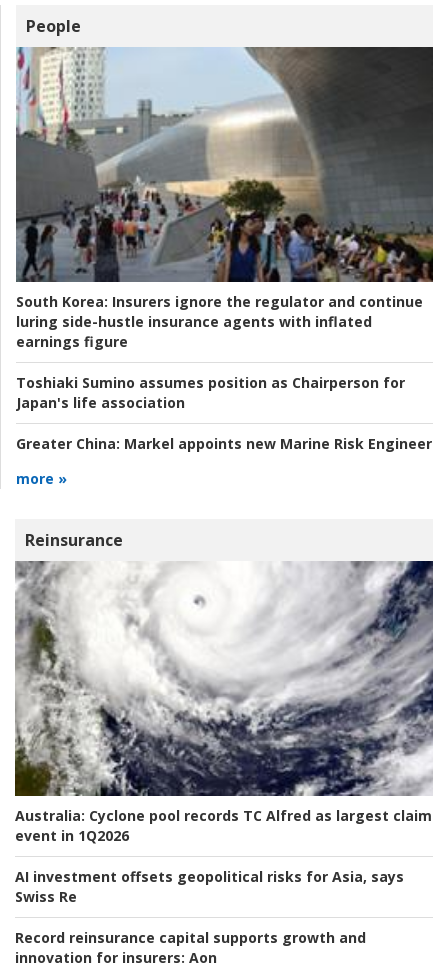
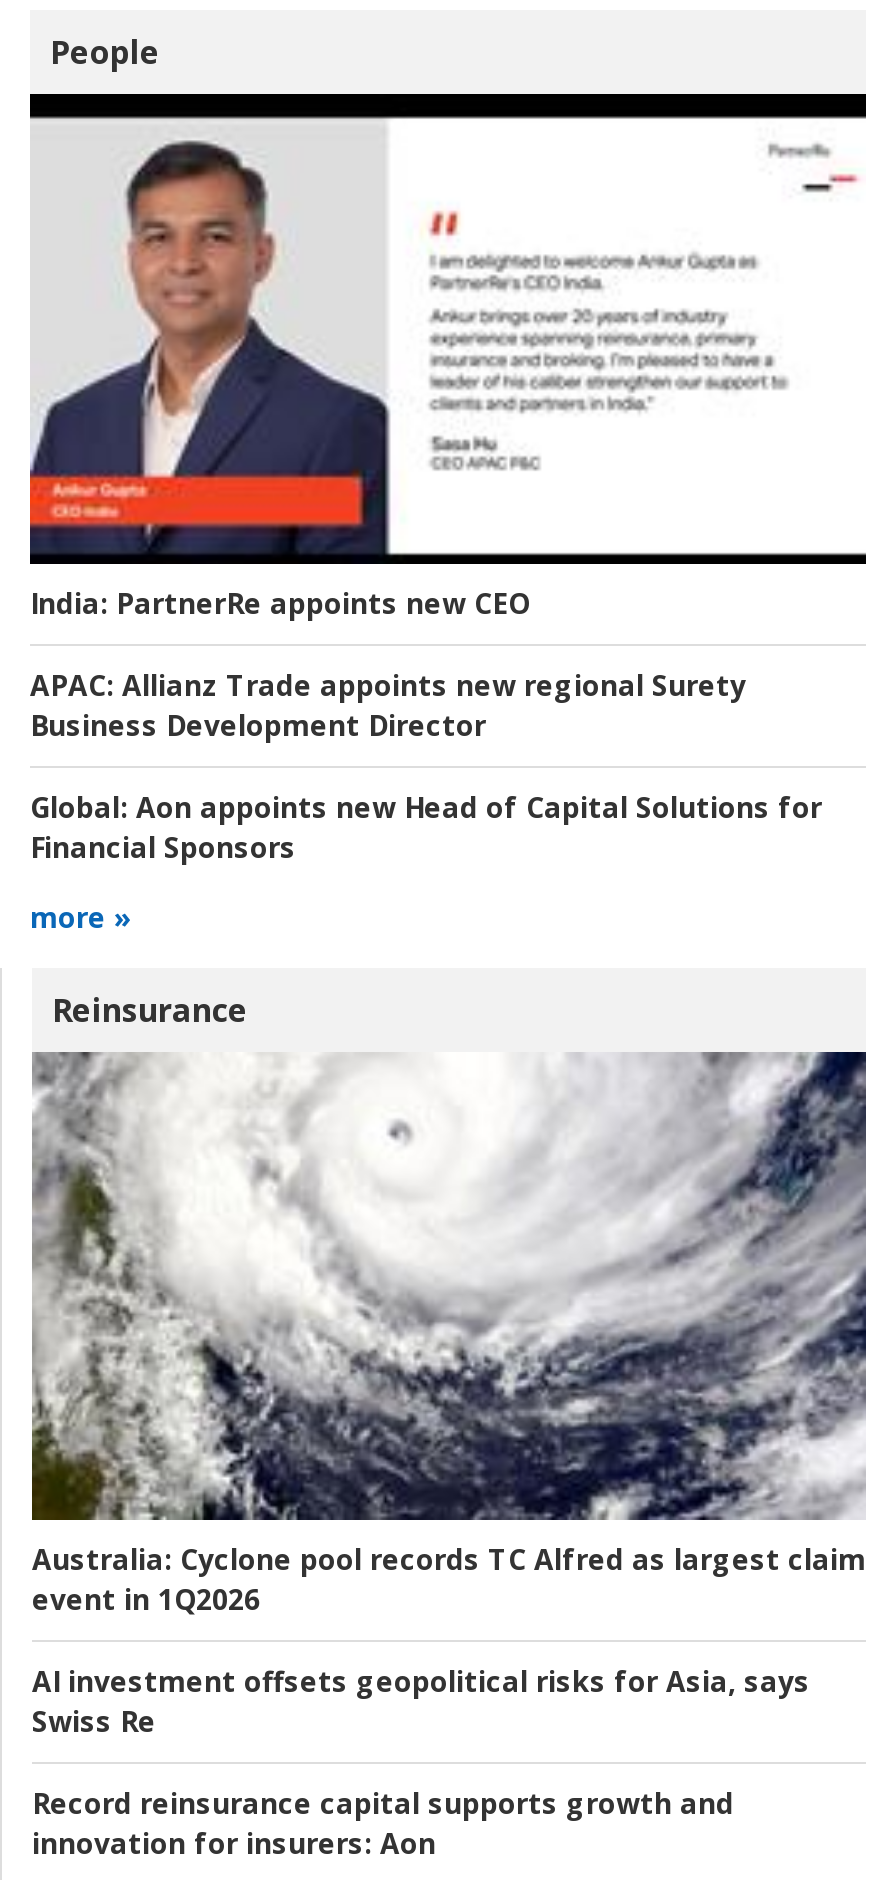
- [image]
- South Korea: Insurers ignore the regulator and continue
- luring side-hustle insurance agents with inflated
- earnings figure
+ [image]
+ India: PartnerRe appoints new CEO

- Toshiaki Sumino assumes position as Chairperson for
- Japan's life association
+ APAC: Allianz Trade appoints new regional Surety
+ Business Development Director

- Greater China: Markel appoints new Marine Risk Engineer
+ Global: Aon appoints new Head of Capital Solutions for
+ Financial Sponsors
